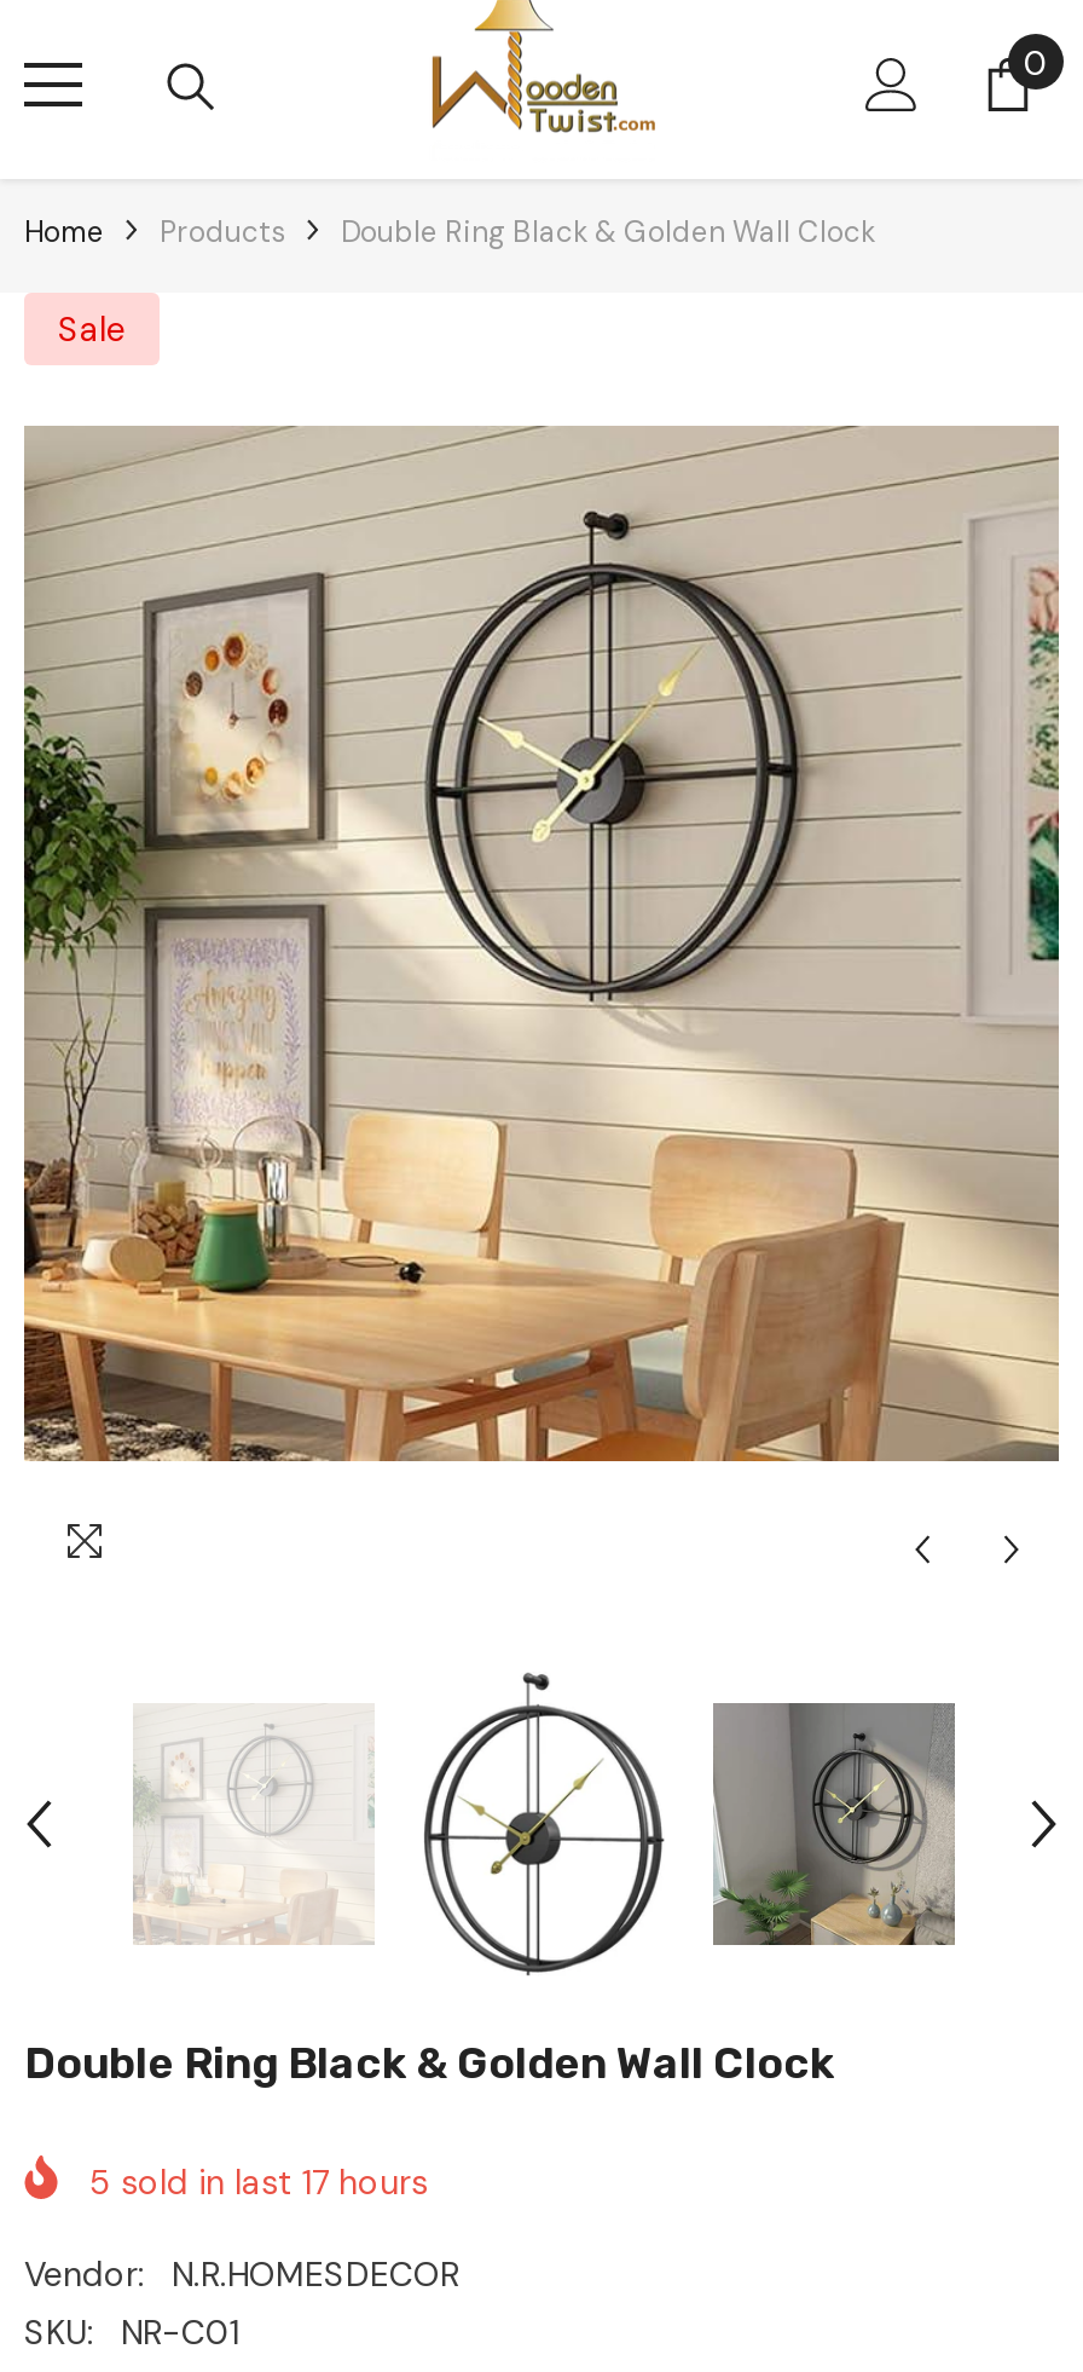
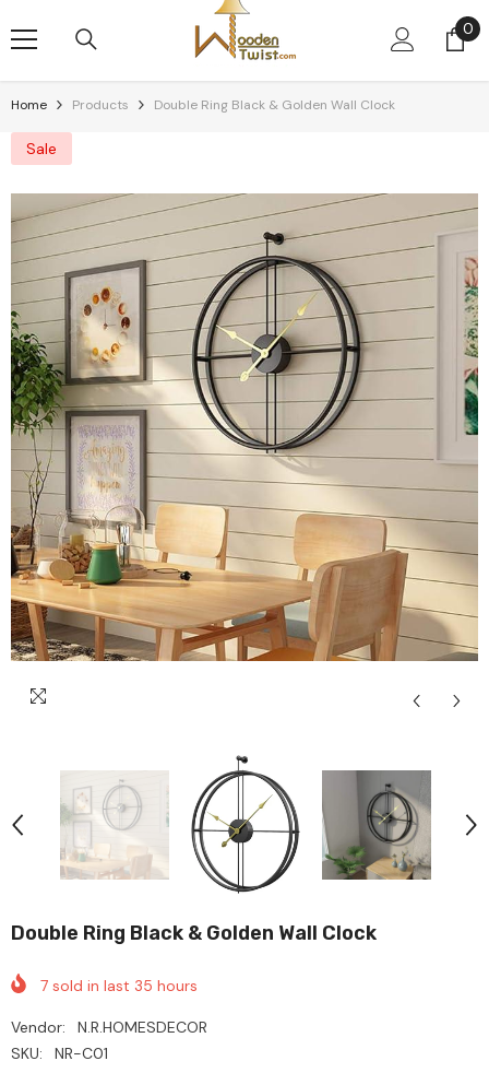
- 5 sold in last 17 hours
+ 7 sold in last 35 hours
